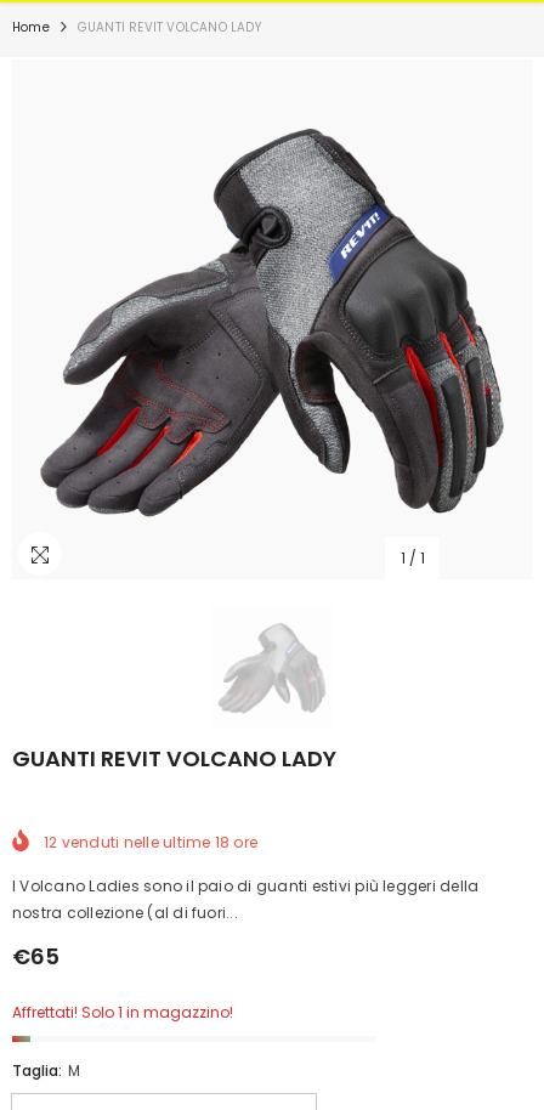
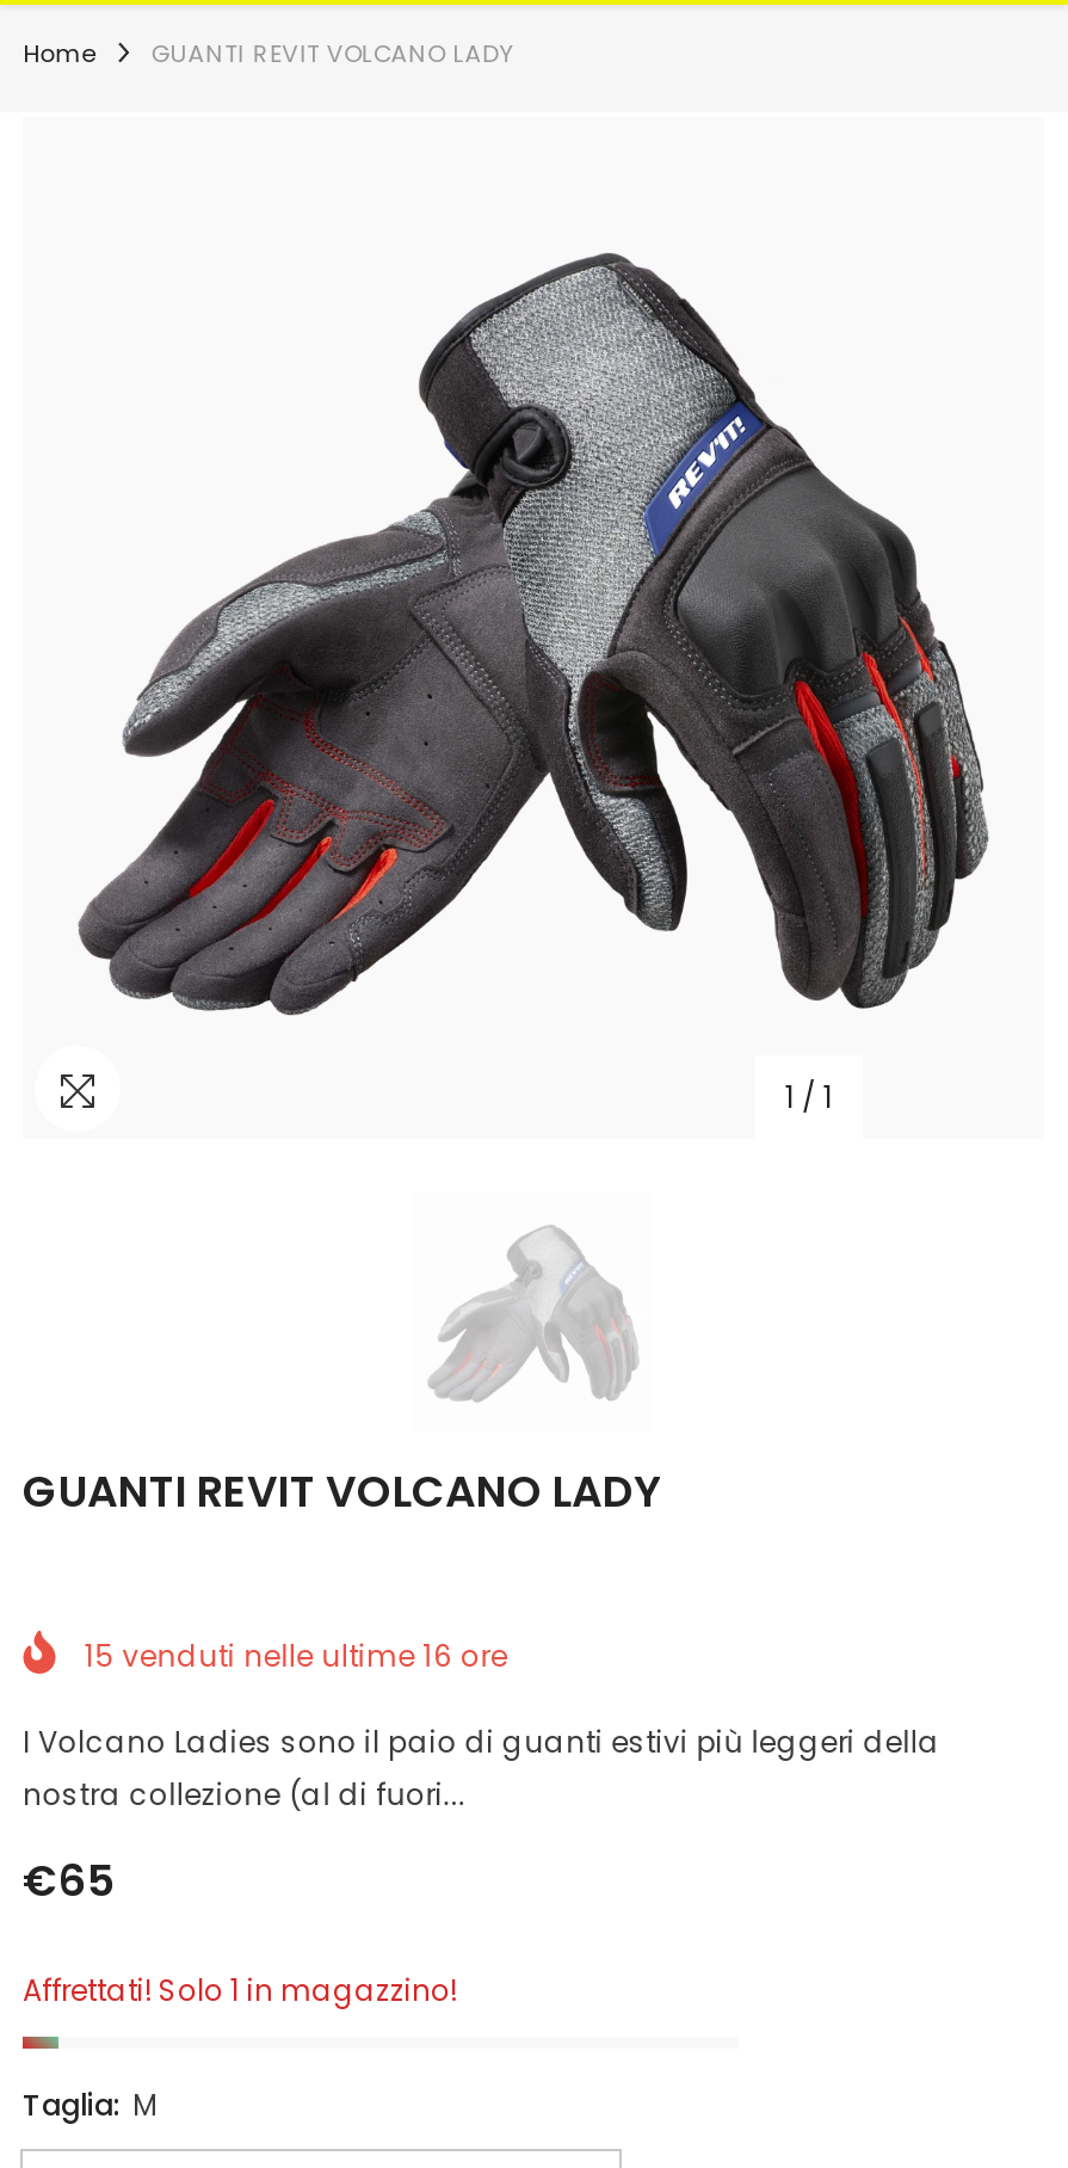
- 12 venduti nelle ultime 18 ore
+ 15 venduti nelle ultime 16 ore
